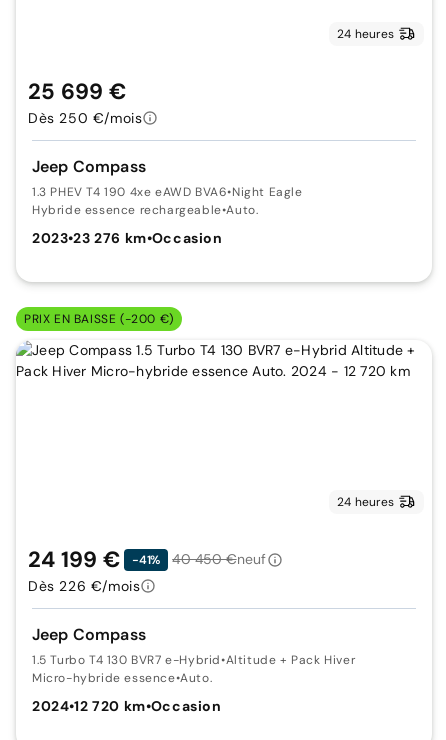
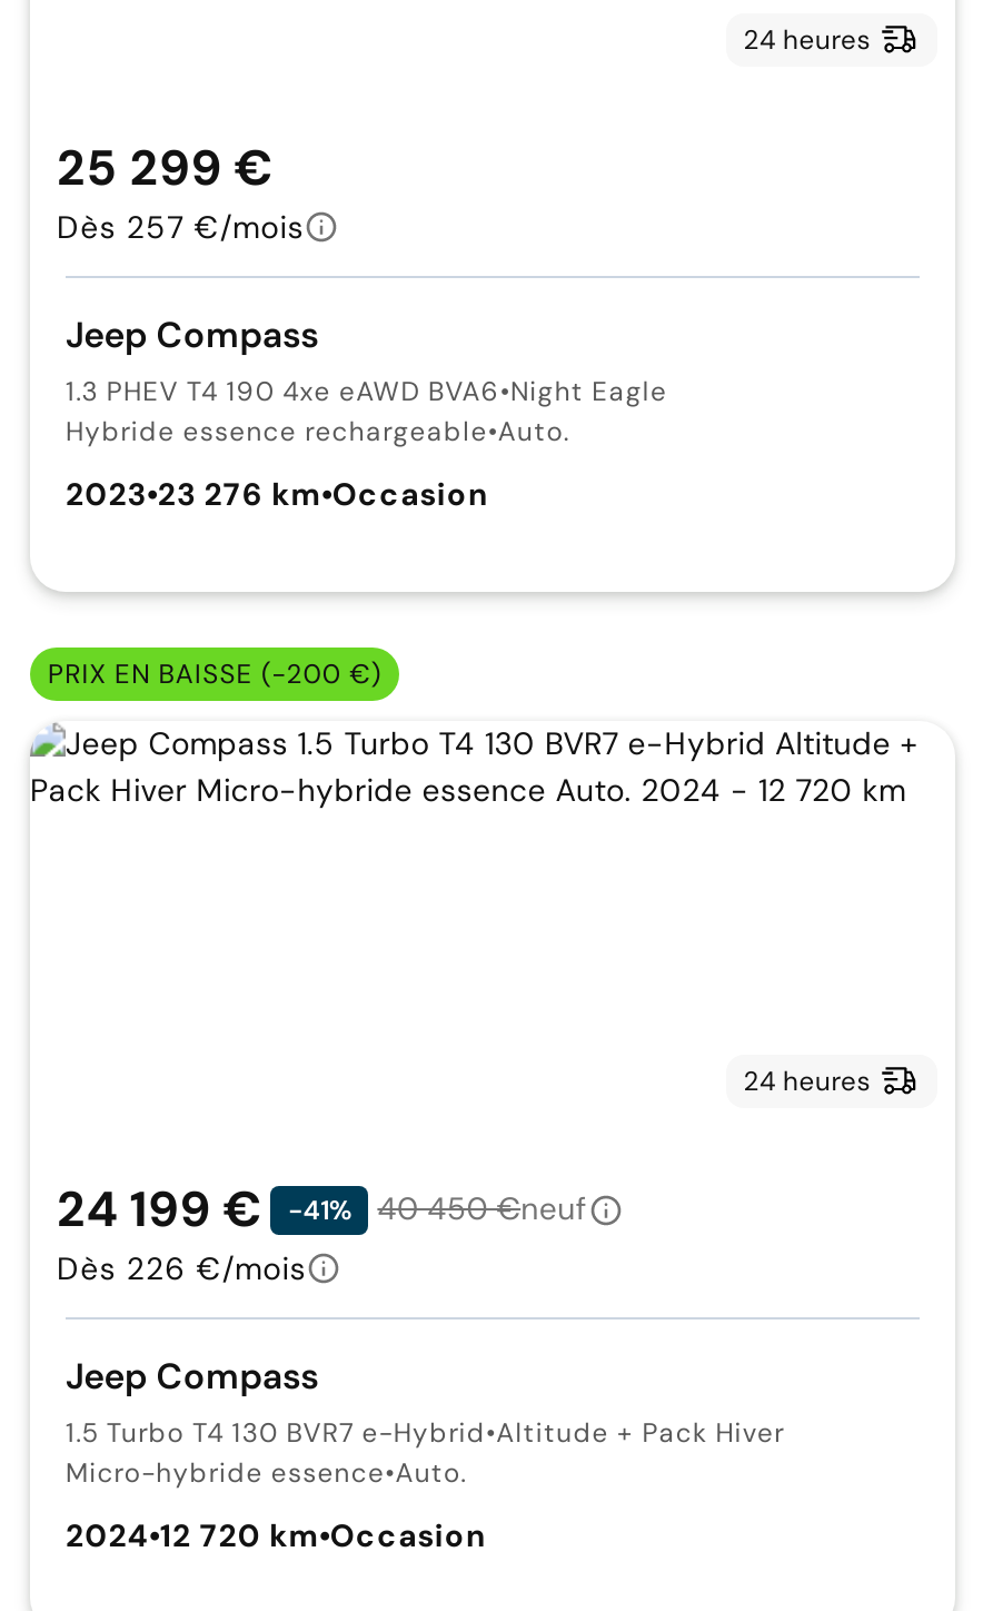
- 25 699 €
+ 25 299 €

- Dès 250 €/mois
+ Dès 257 €/mois
